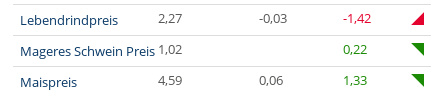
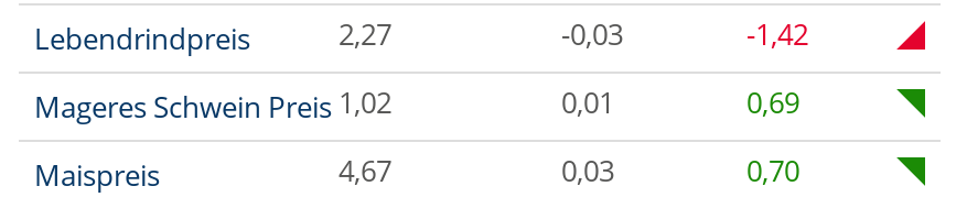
- 0,22
+ 0,01
+ 0,69

- 4,59
+ 4,67

- 0,06
+ 0,03

- 1,33
+ 0,70
